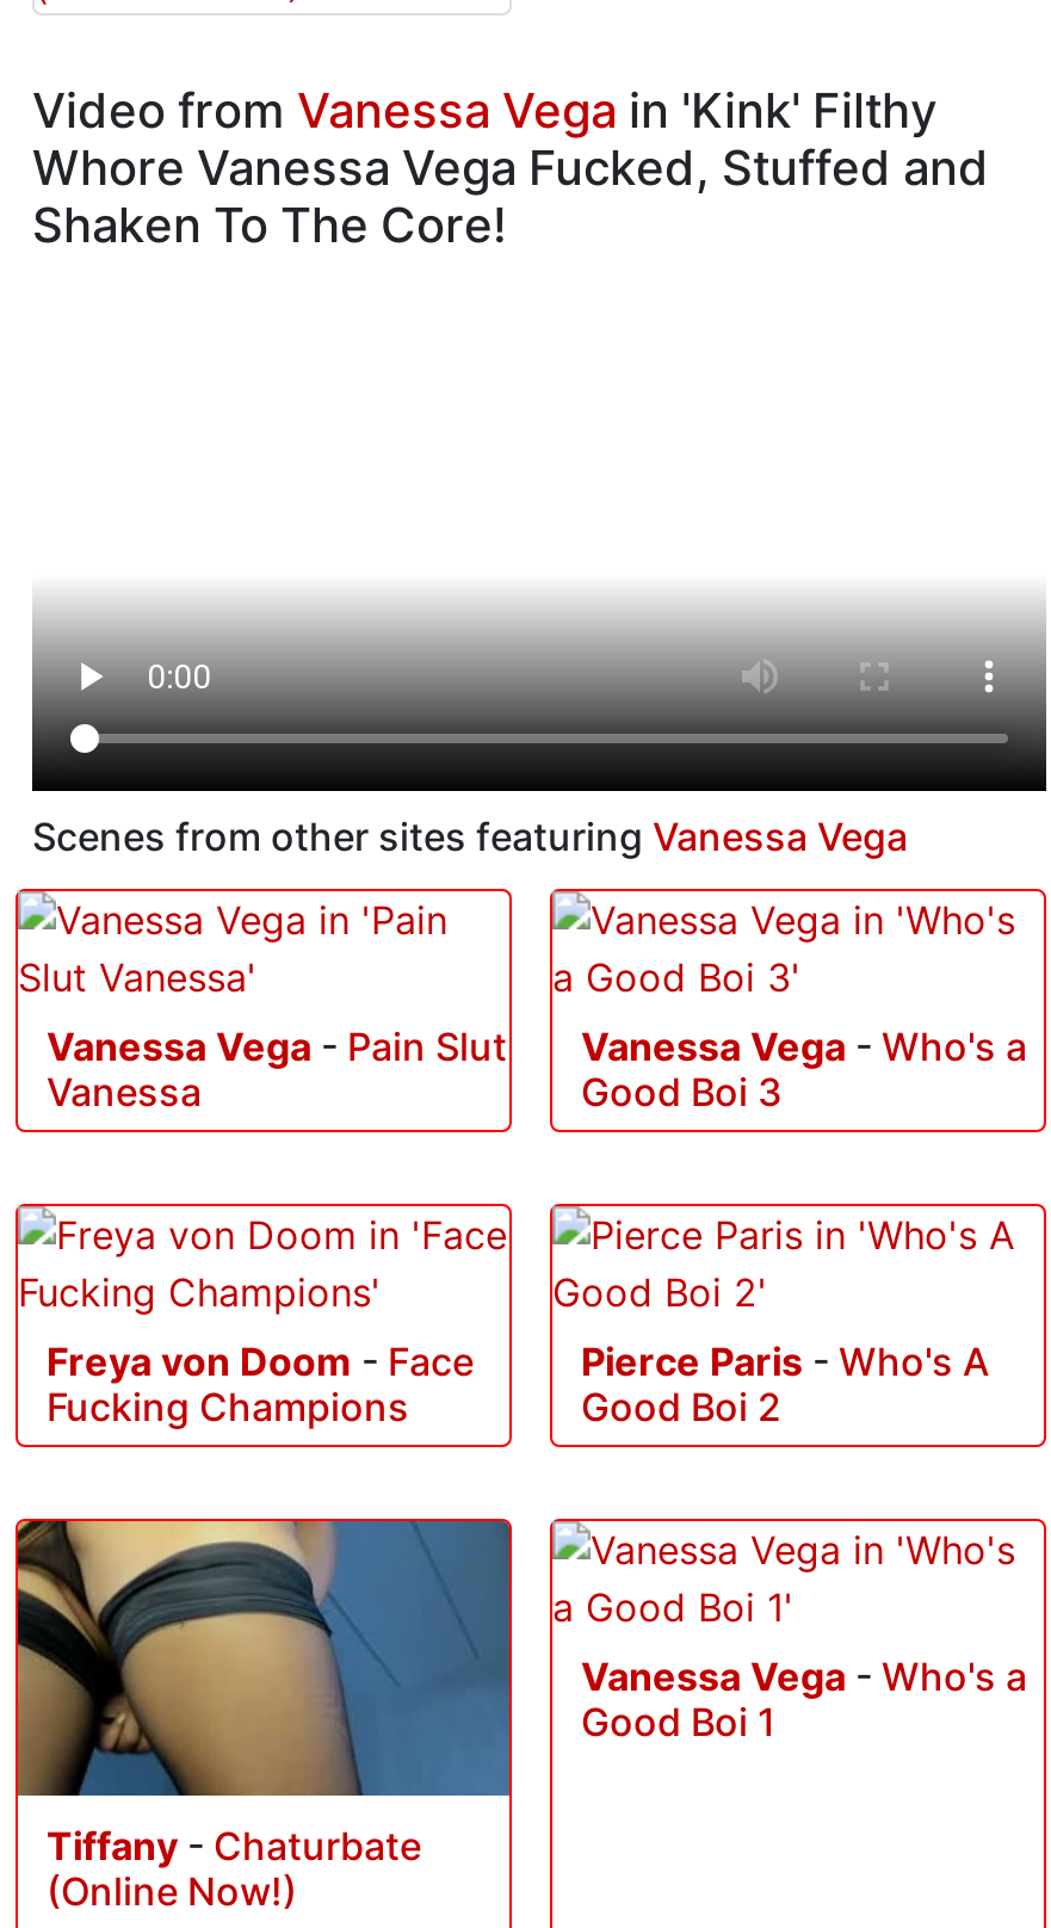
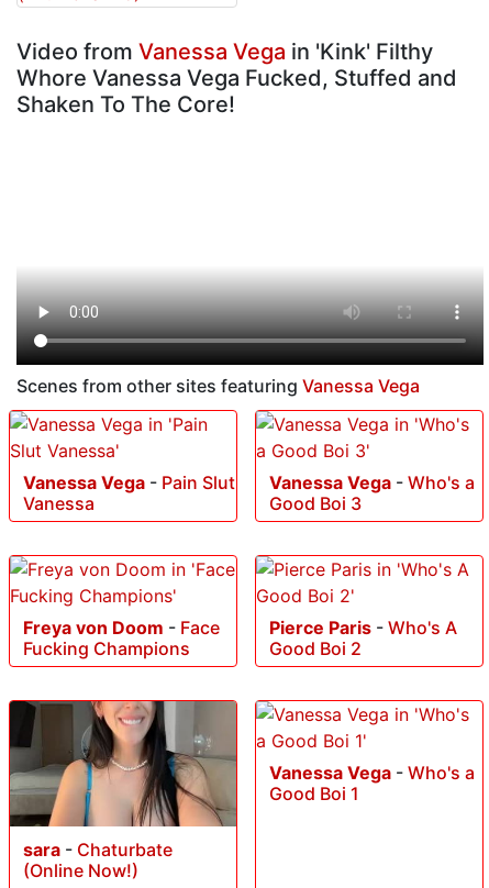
- [image]
- Tiffany - Chaturbate
+ [image]
+ sara - Chaturbate
